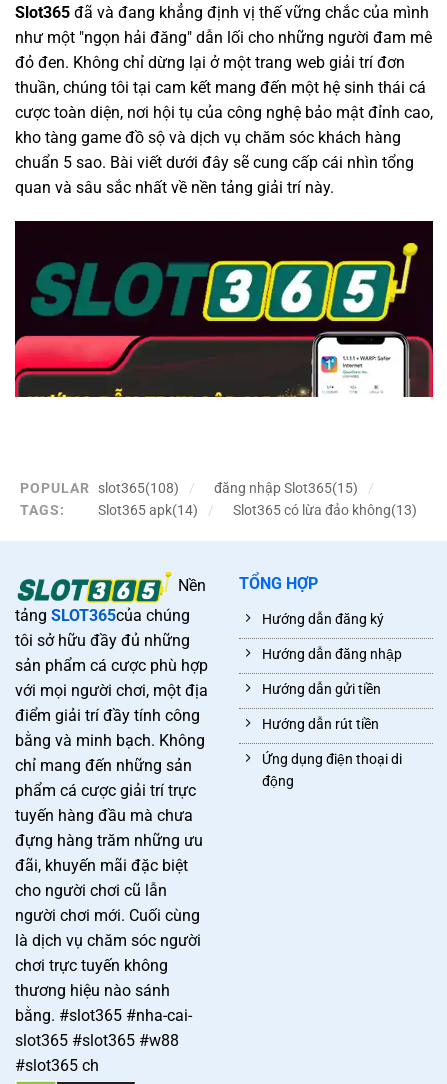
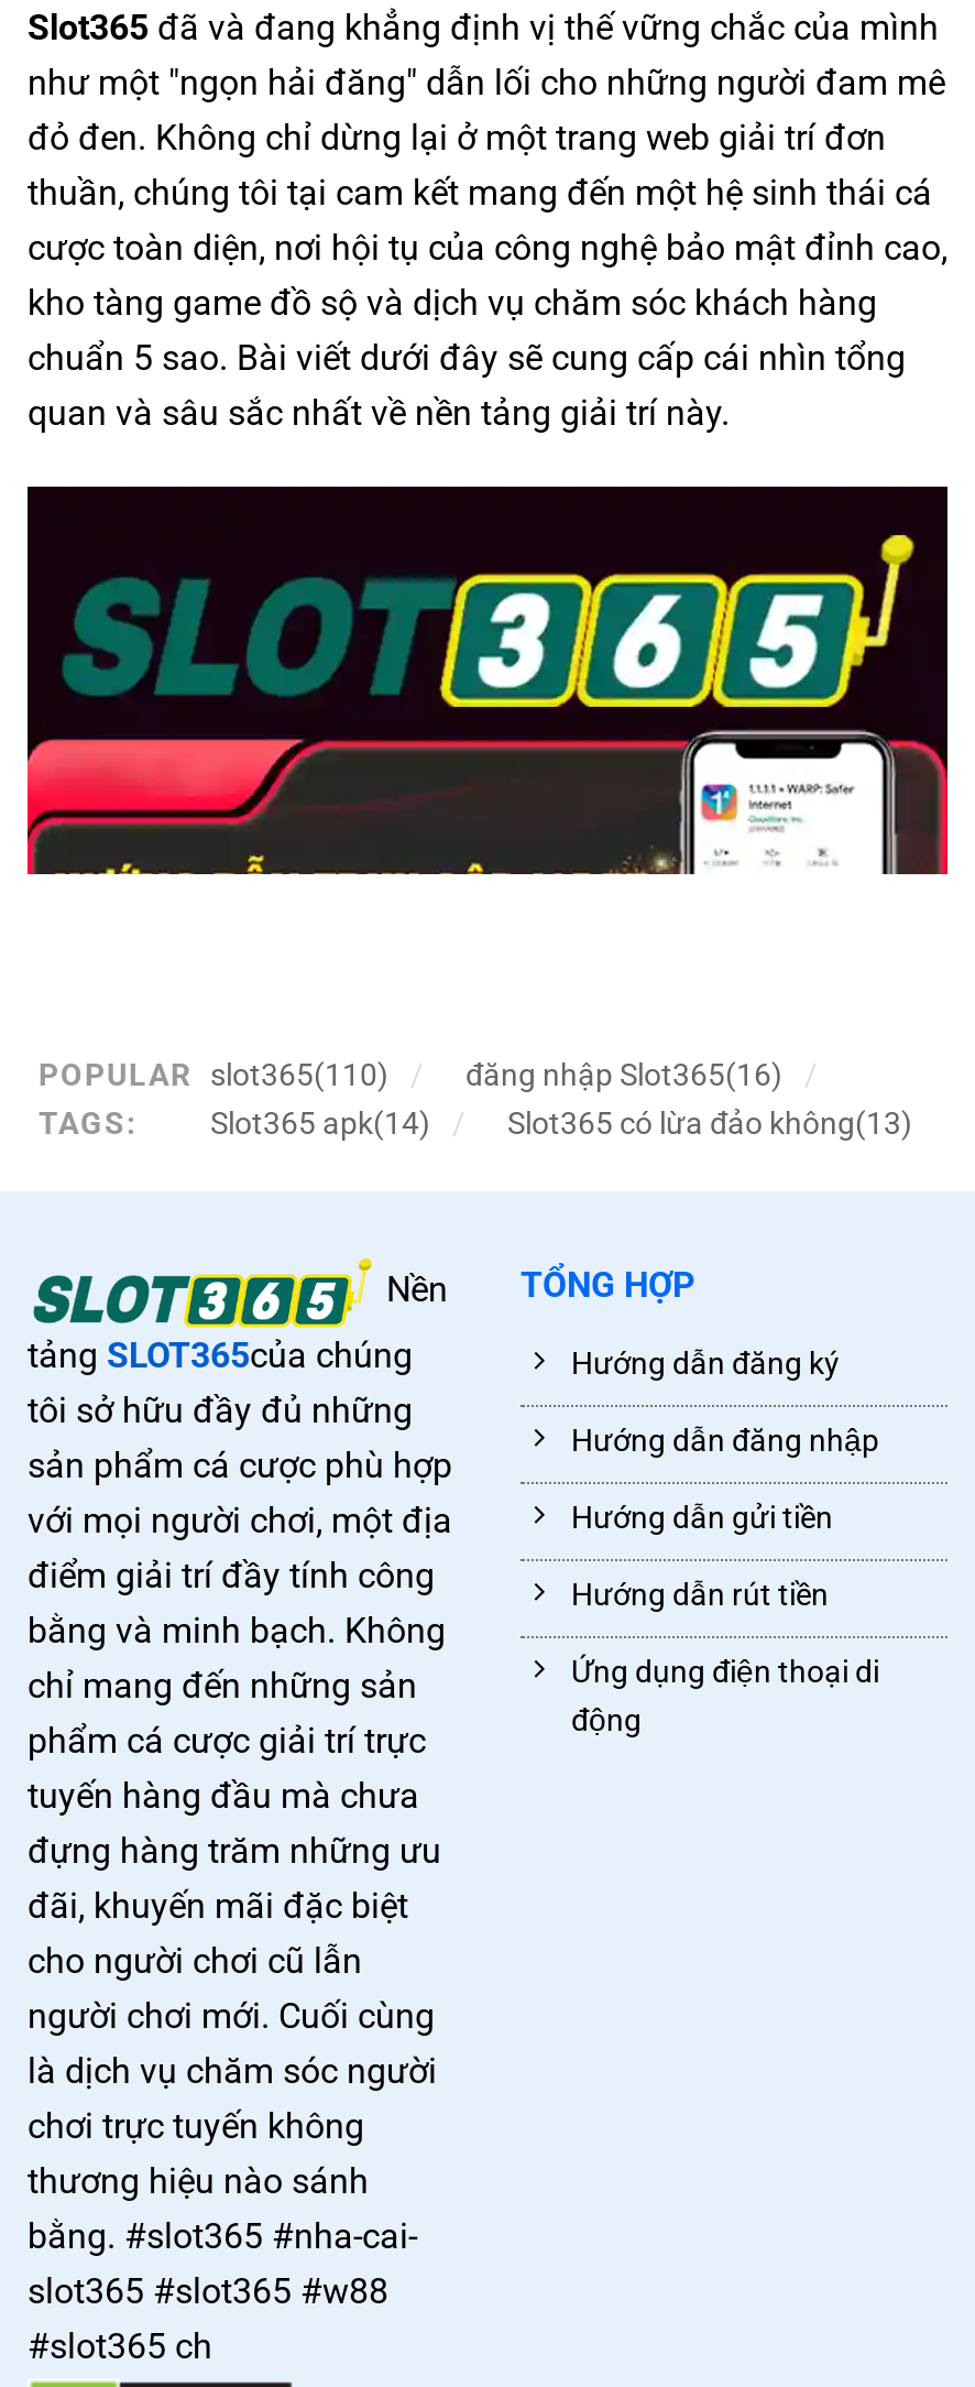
- slot365(108)
- đăng nhập Slot365(15)
+ slot365(110)
+ đăng nhập Slot365(16)
